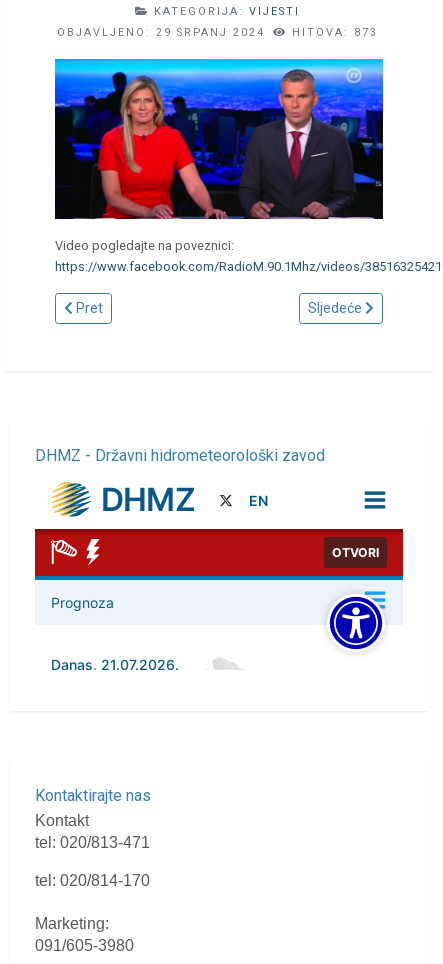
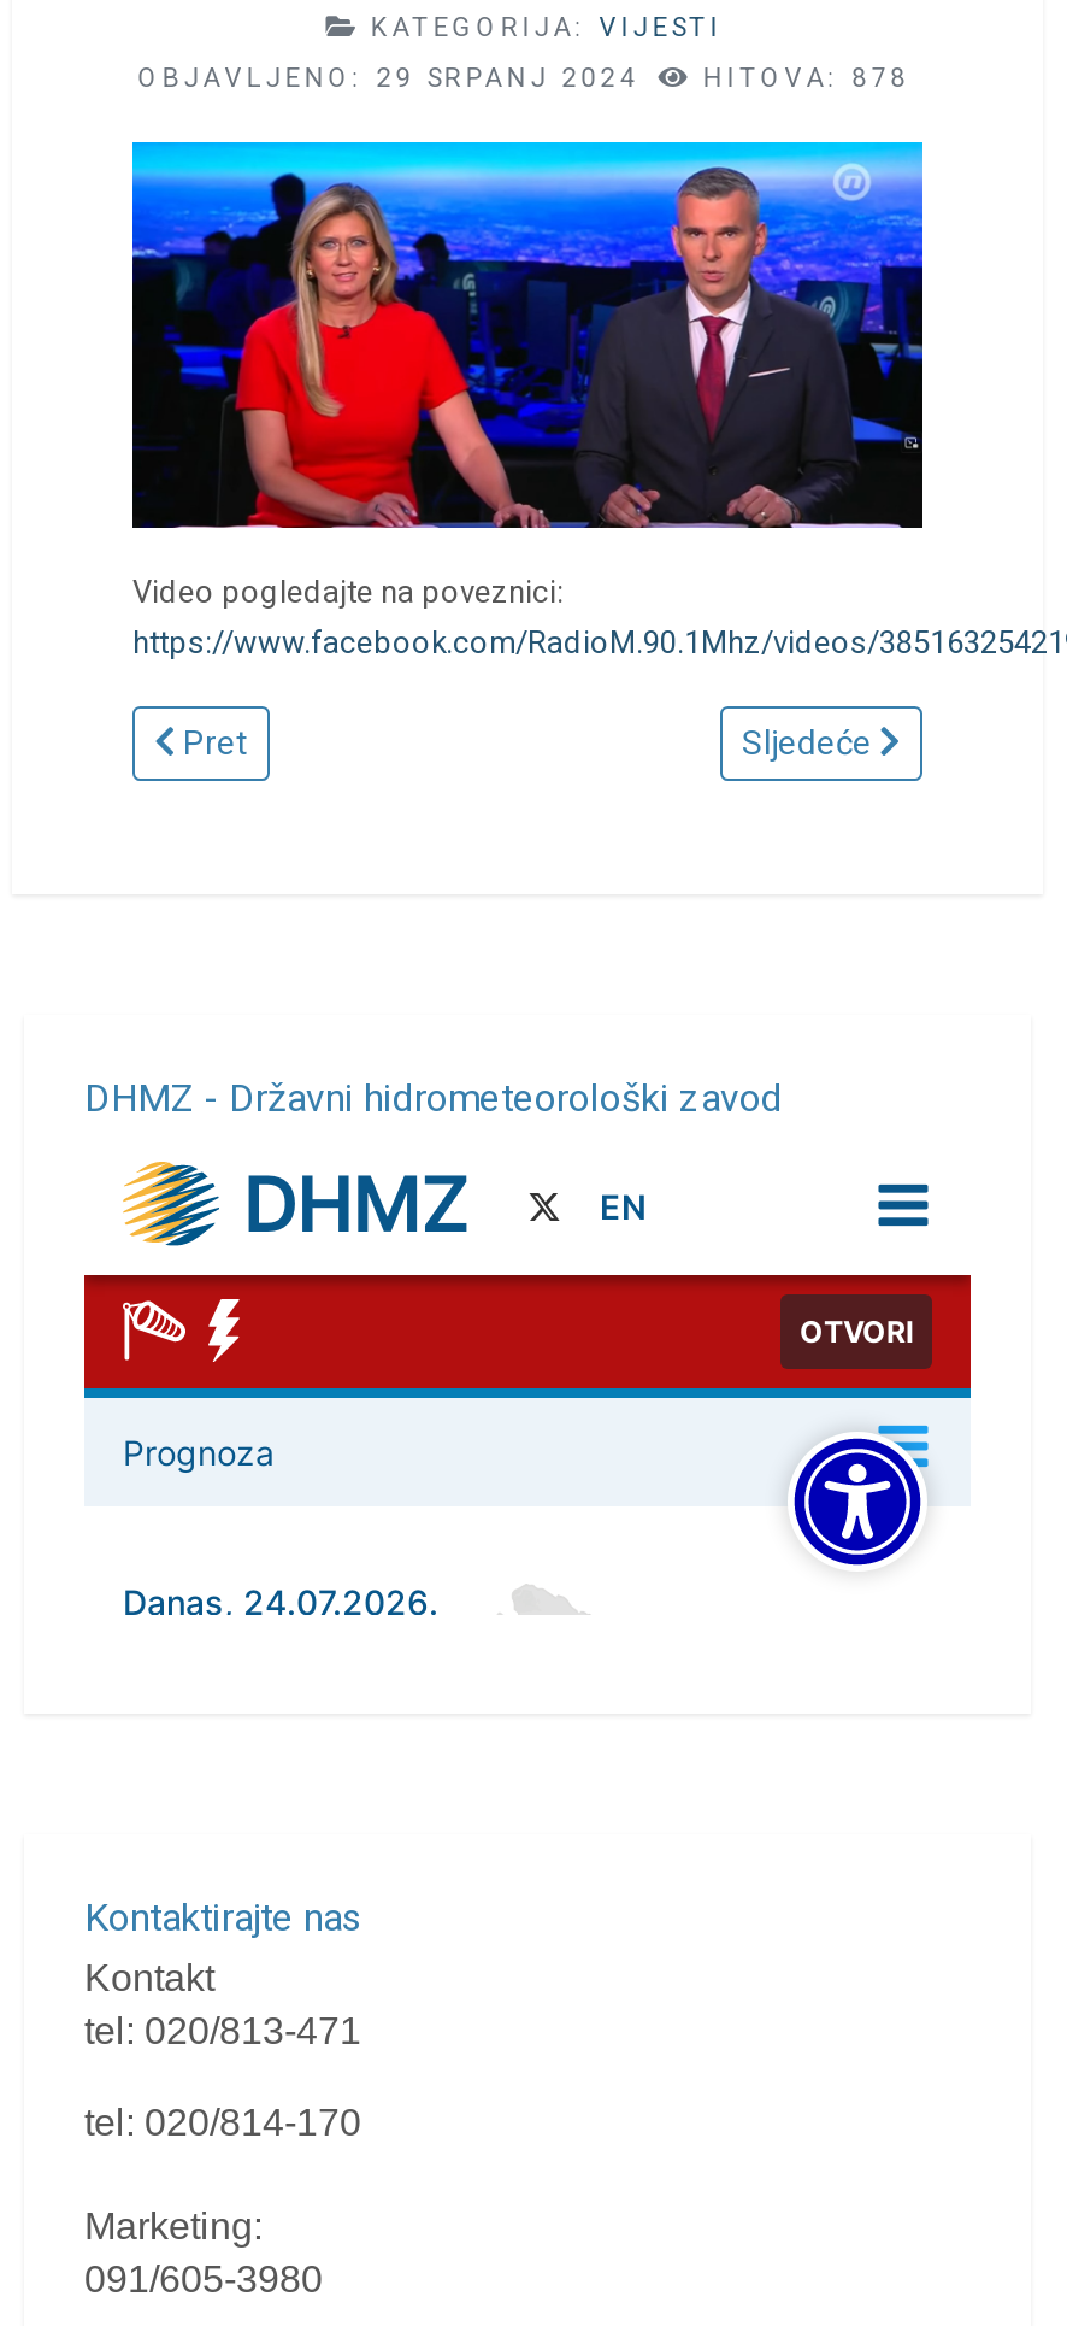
- OBJAVLJENO: 29 SRPANJ 2024 HITOVA: 873
+ OBJAVLJENO: 29 SRPANJ 2024 HITOVA: 878
